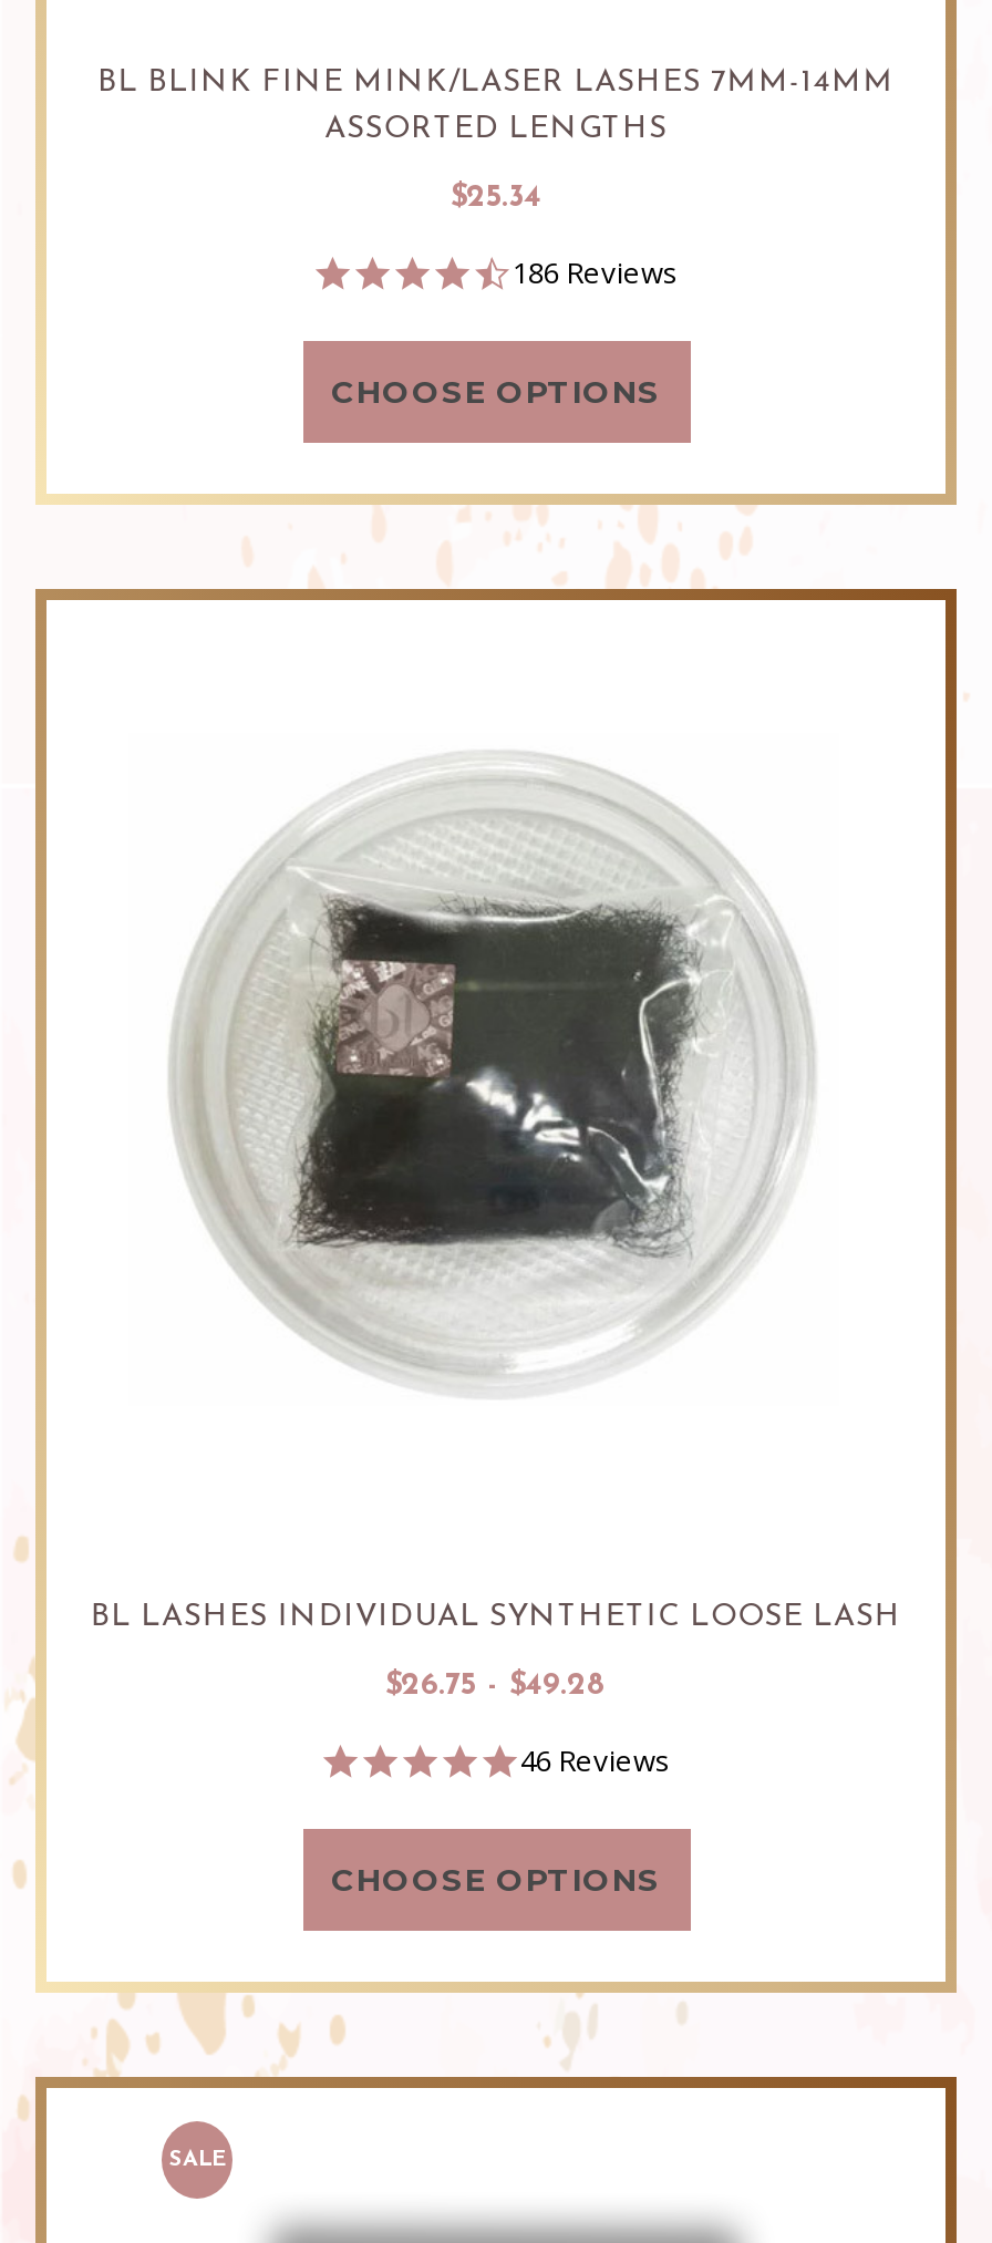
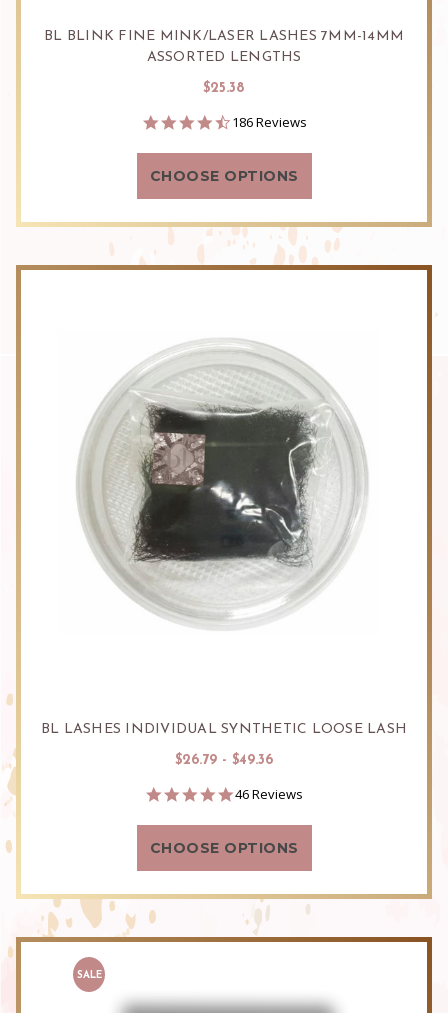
- $25.34
+ $25.38

- $26.75 - $49.28
+ $26.79 - $49.36
